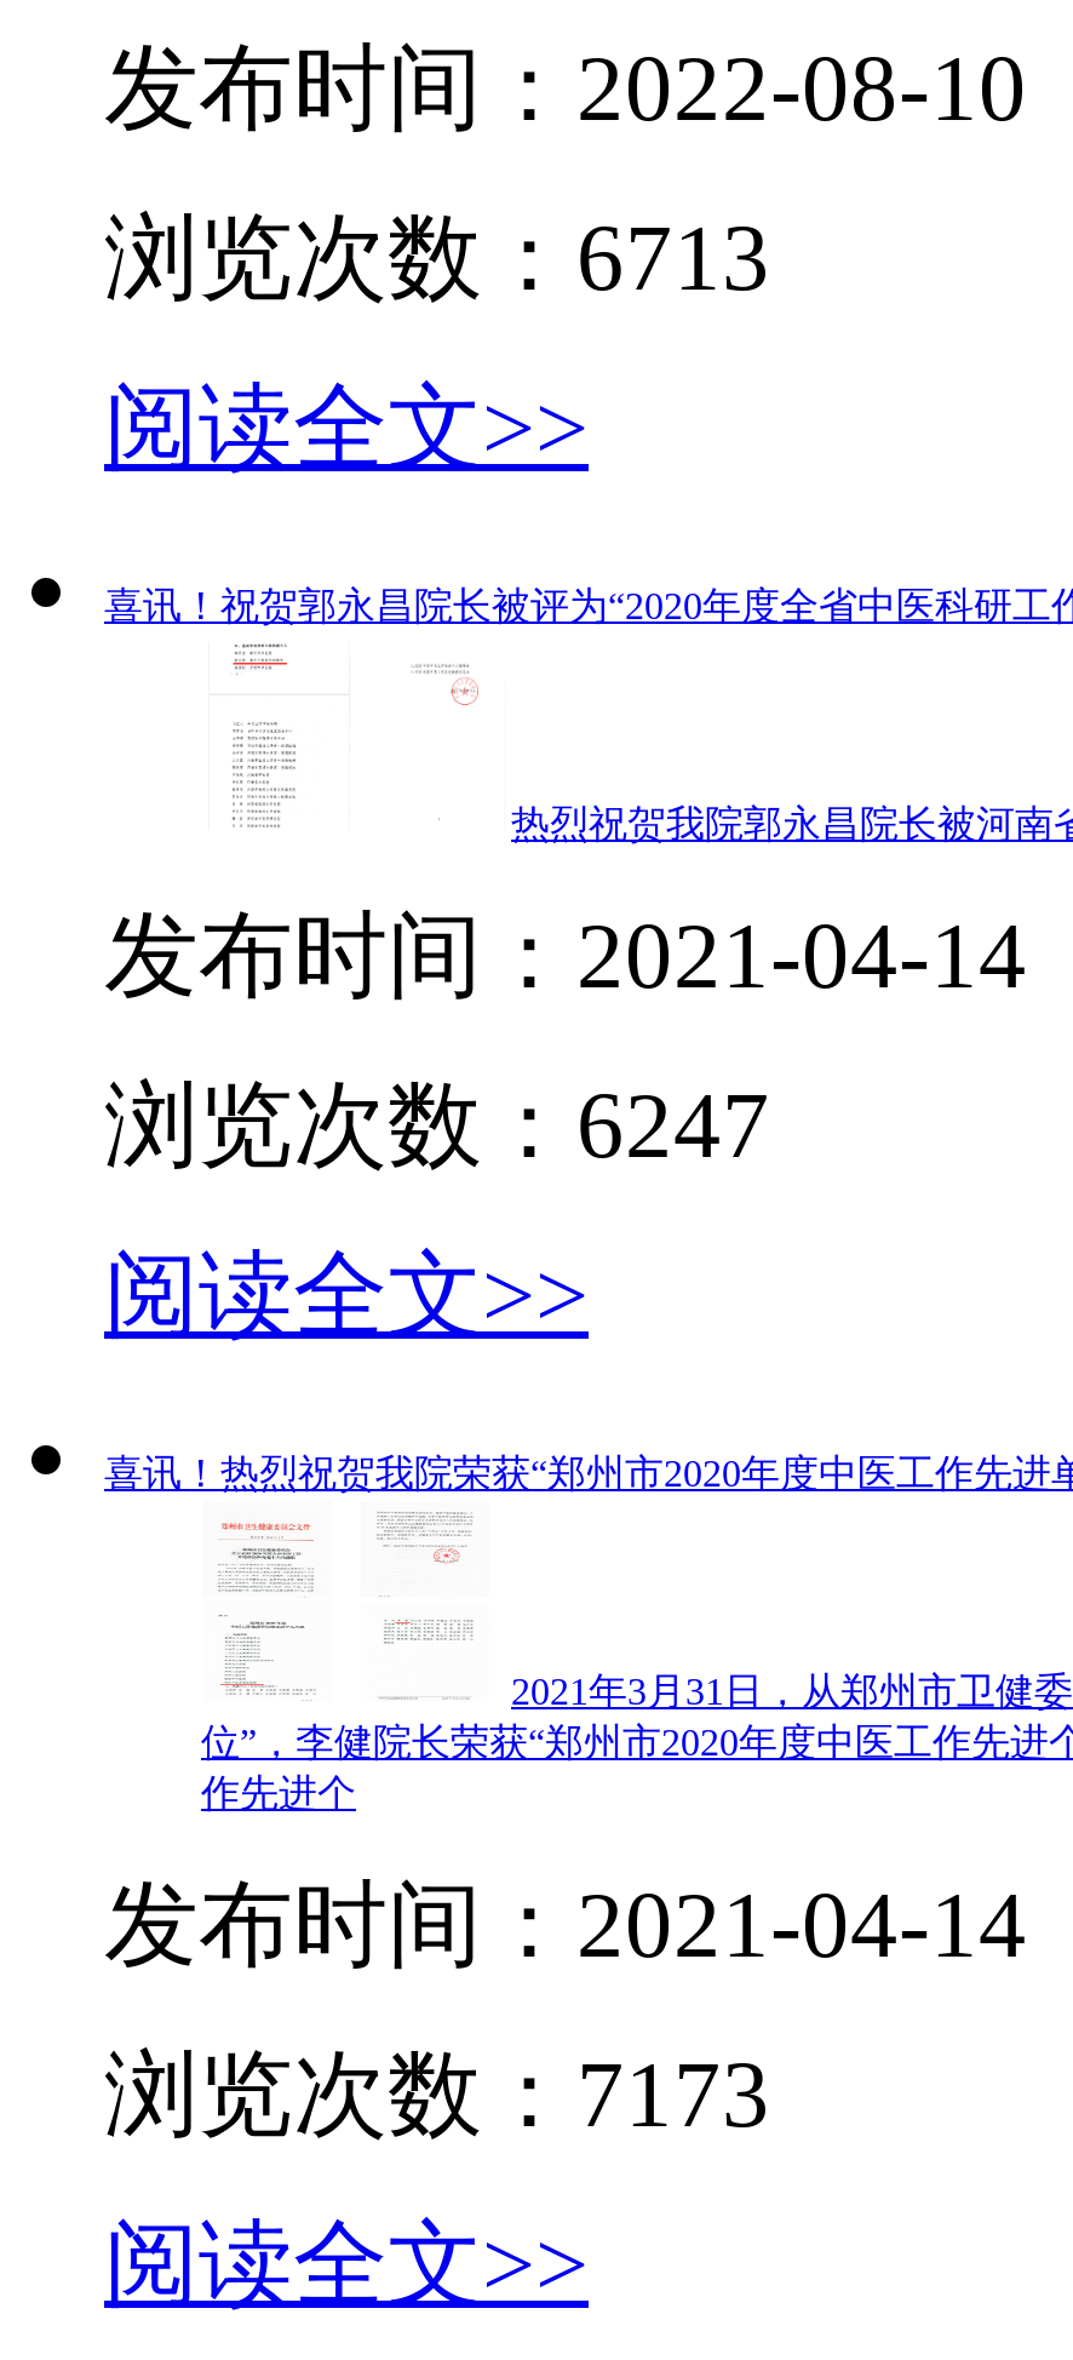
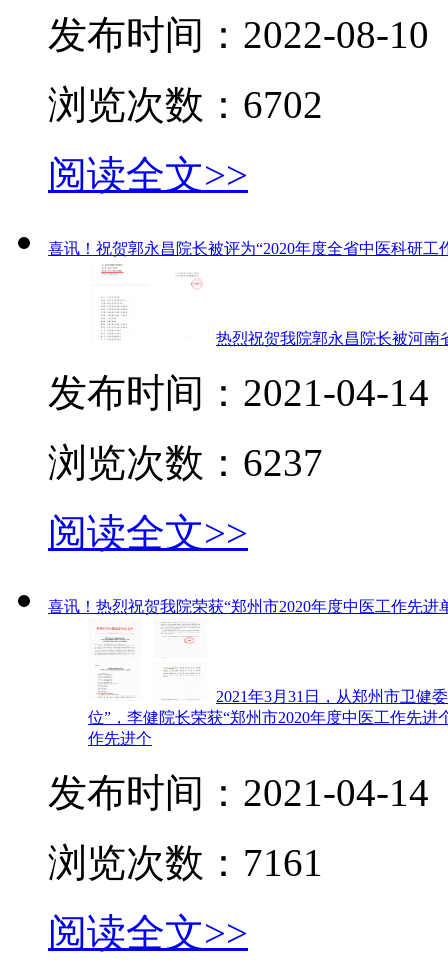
- 浏览次数：6713
+ 浏览次数：6702

- 浏览次数：6247
+ 浏览次数：6237

- 浏览次数：7173
+ 浏览次数：7161
